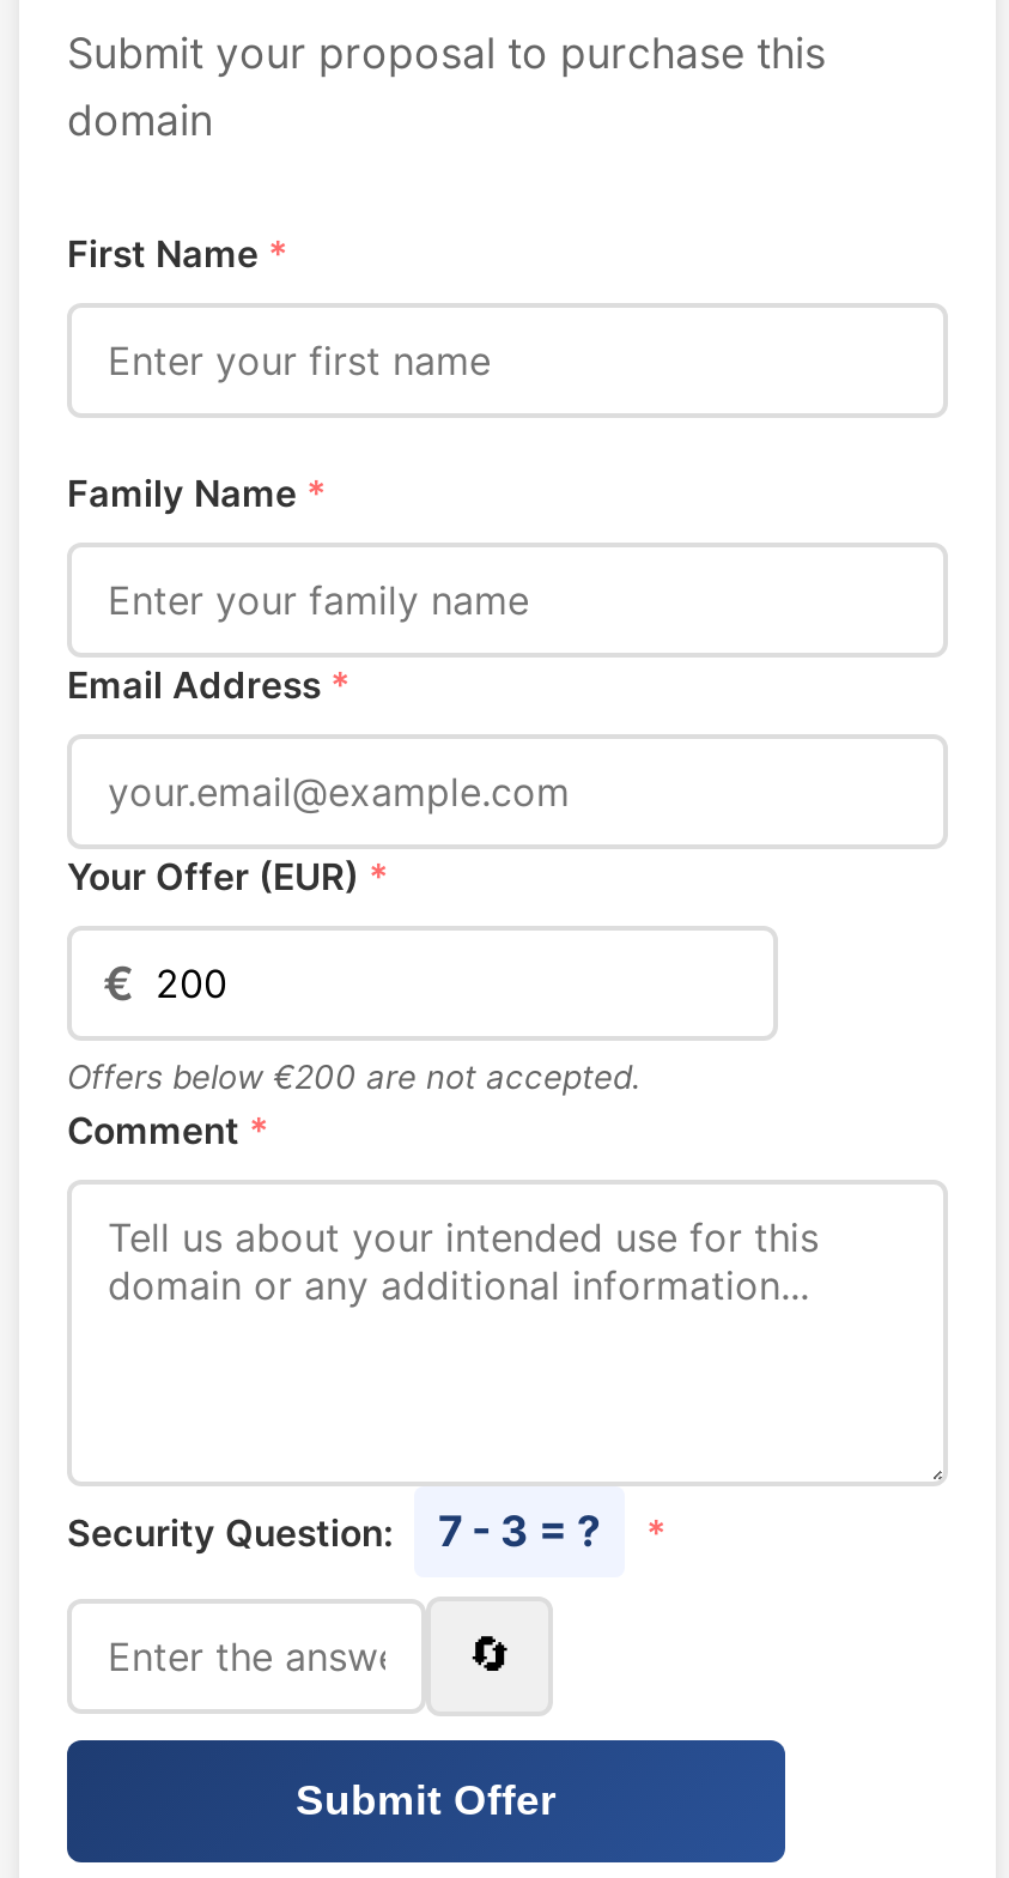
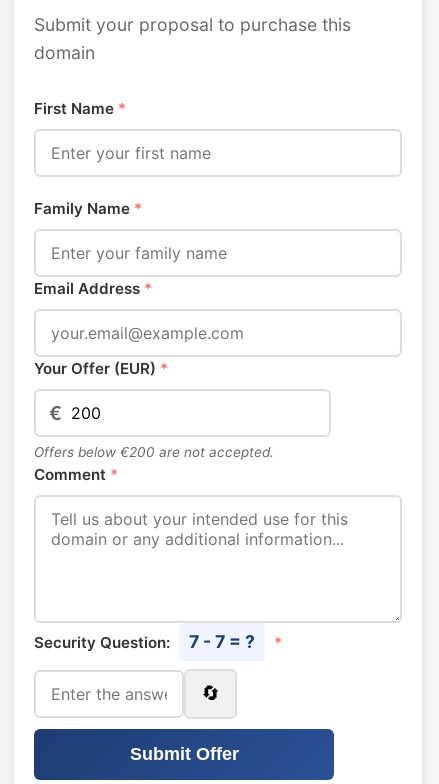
- 7 - 3 = ?
+ 7 - 7 = ?
